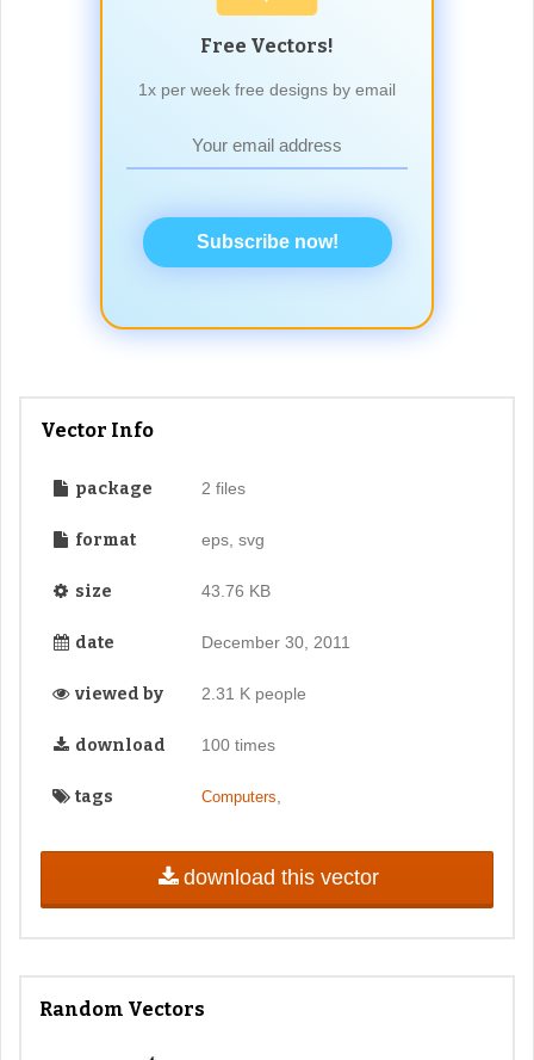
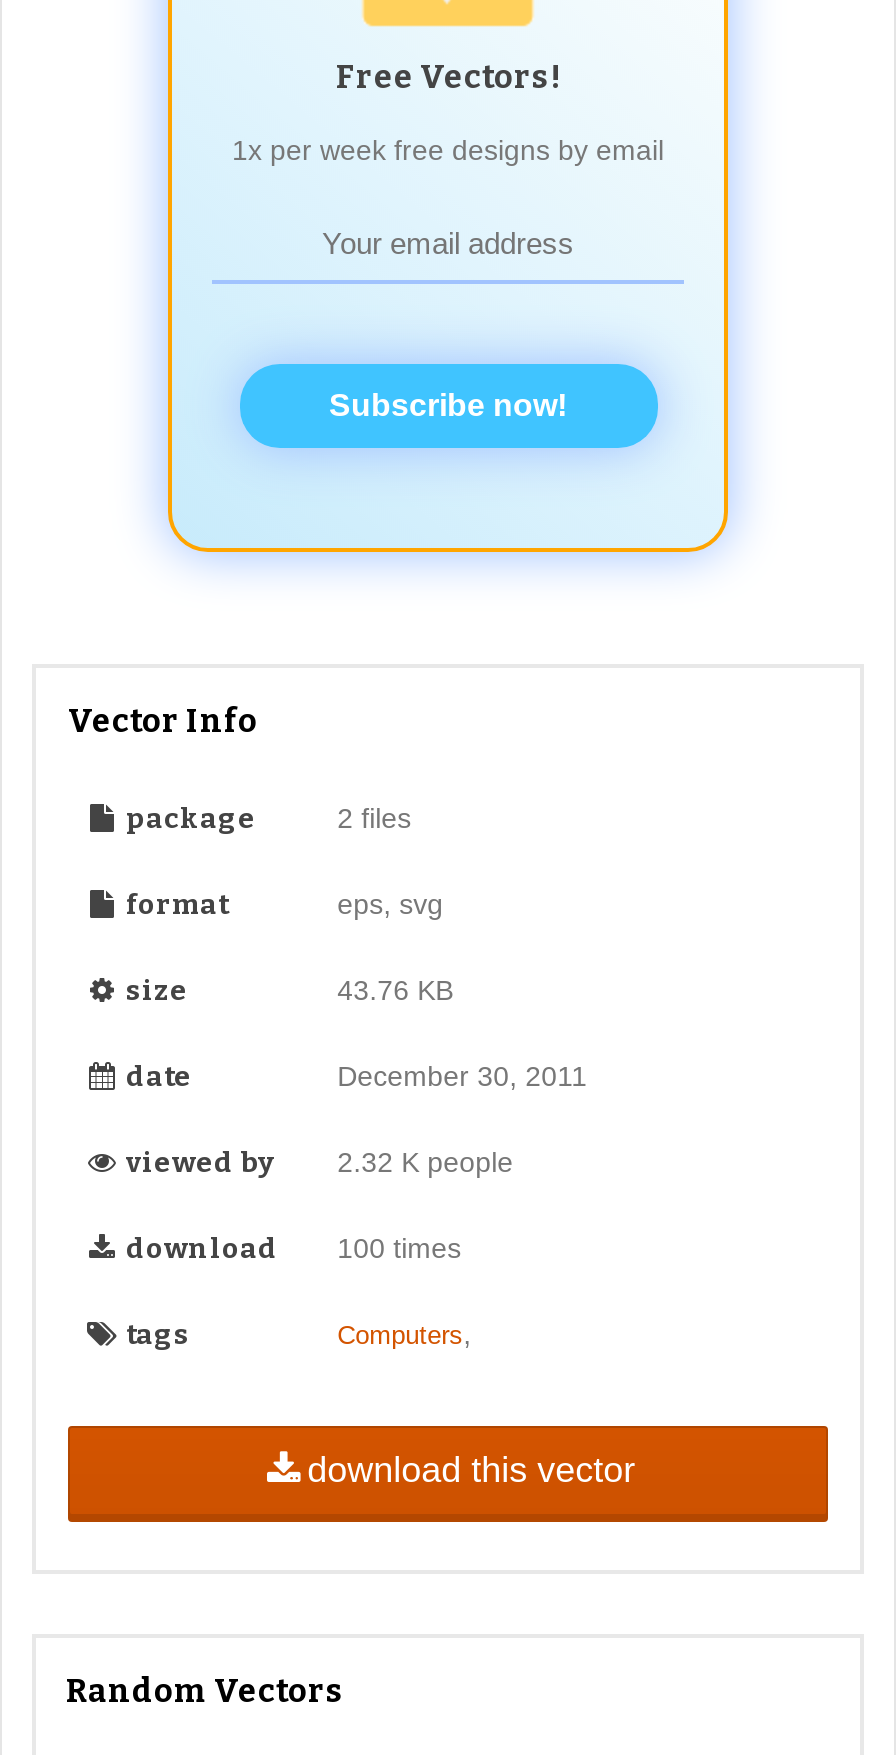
- viewed by 2.31 K people
+ viewed by 2.32 K people
